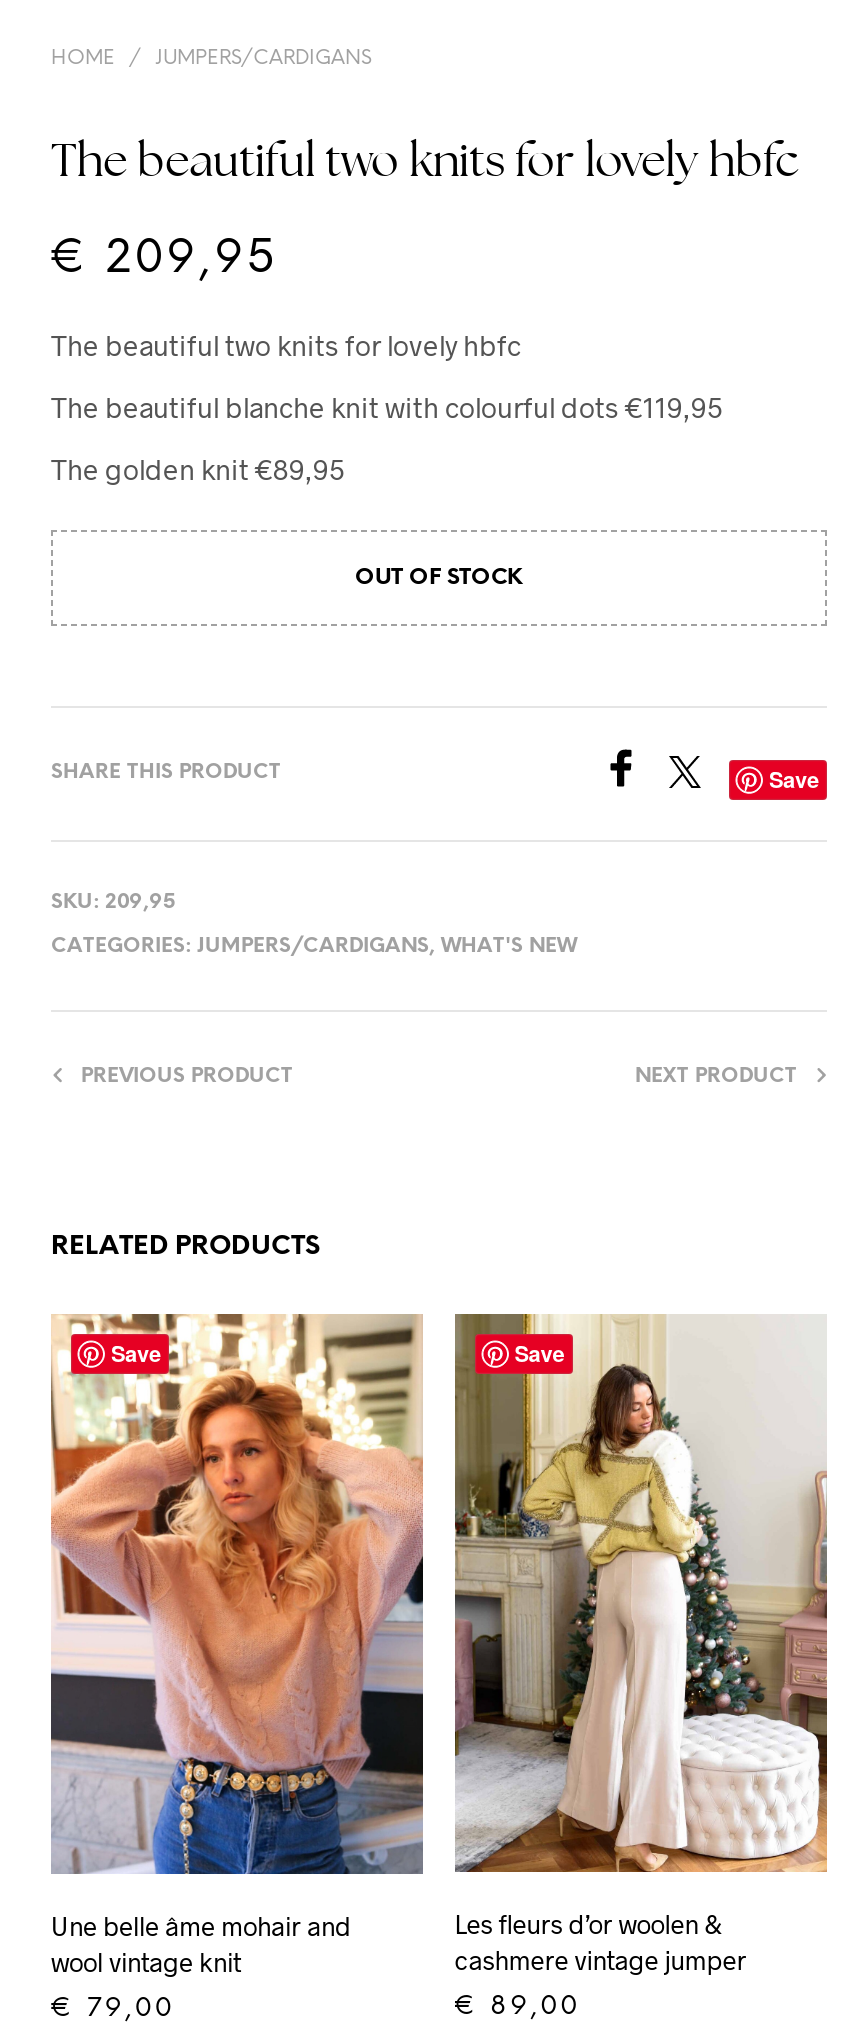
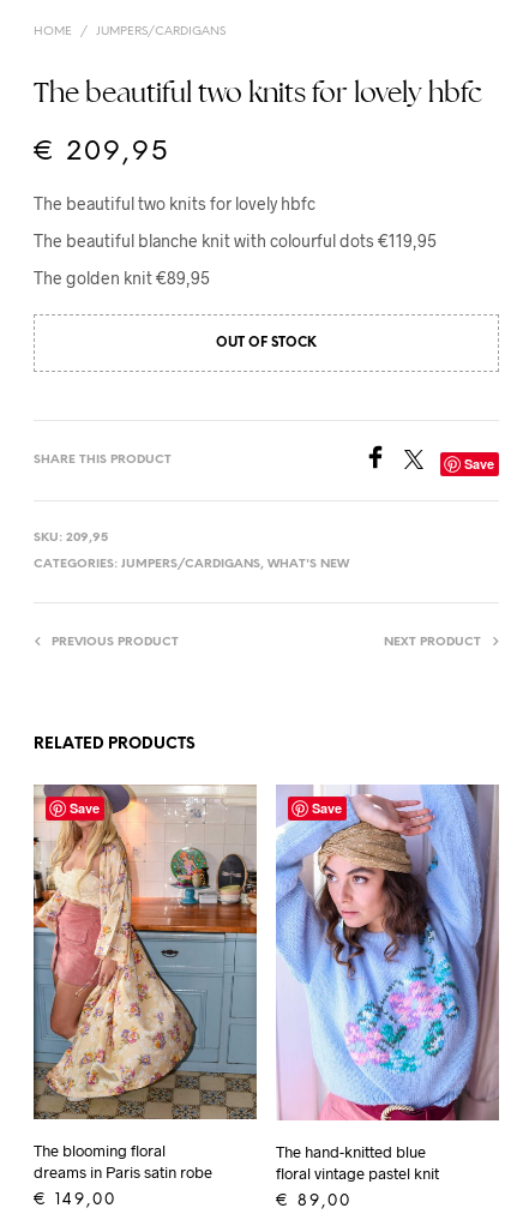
- [image]
- Une belle âme mohair and
- wool vintage knit
+ [image]
+ The blooming floral
+ dreams in Paris satin robe

- [image]
- Les fleurs d’or woolen &
- cashmere vintage jumper
+ [image]
+ The hand-knitted blue
+ floral vintage pastel knit

- €79,00
+ €149,00
